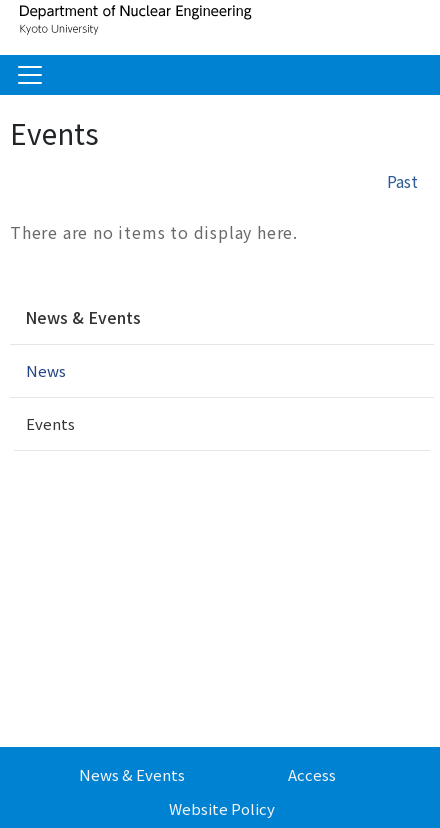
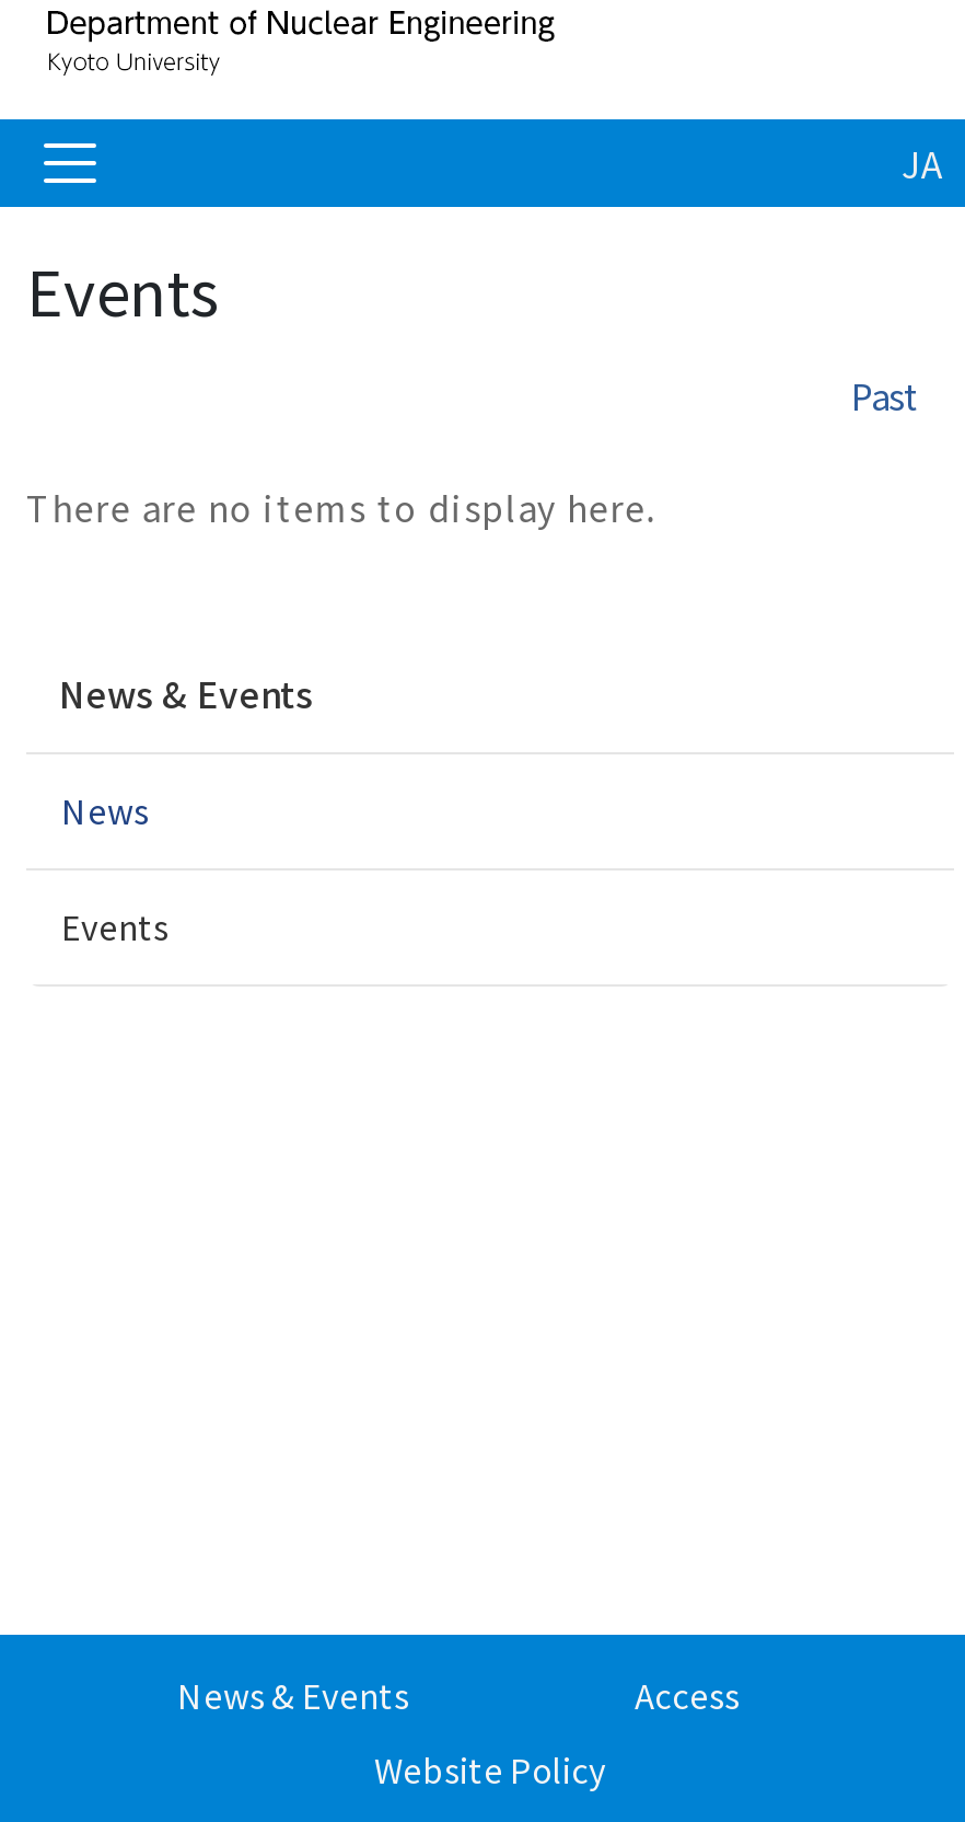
+ JA
